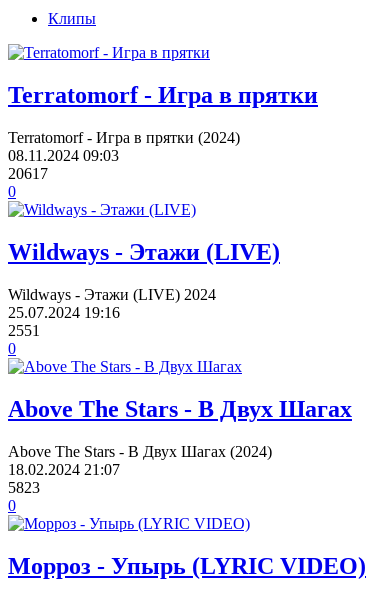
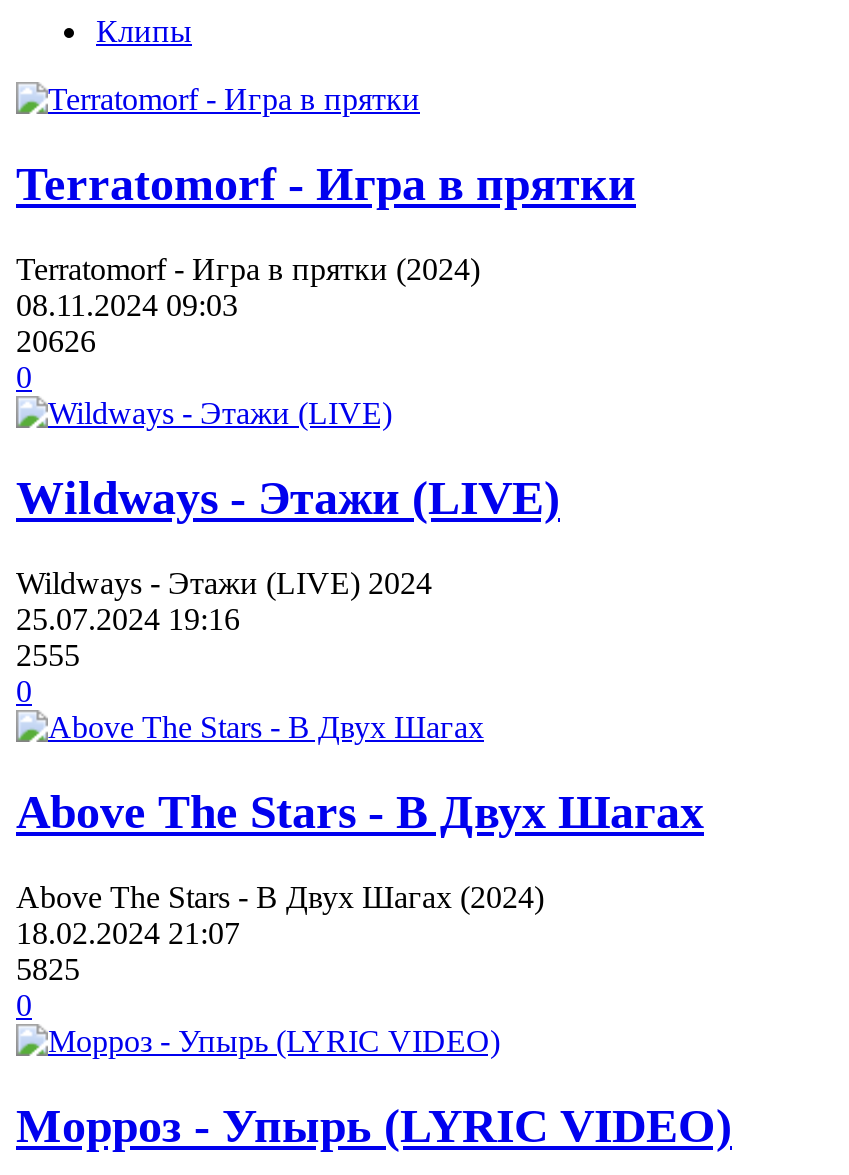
- 20617
+ 20626

- 2551
+ 2555

- 5823
+ 5825
